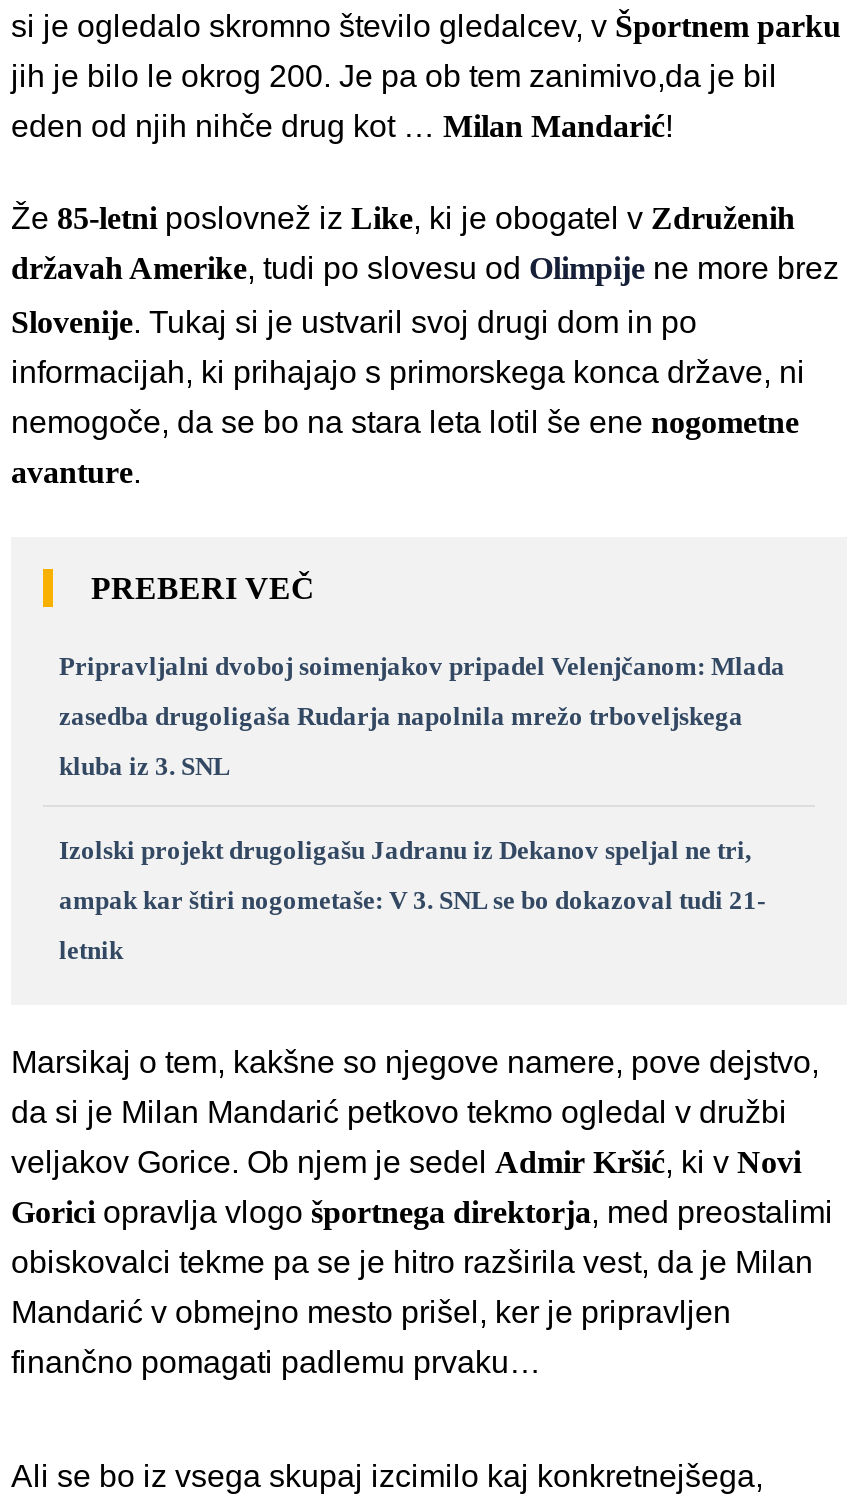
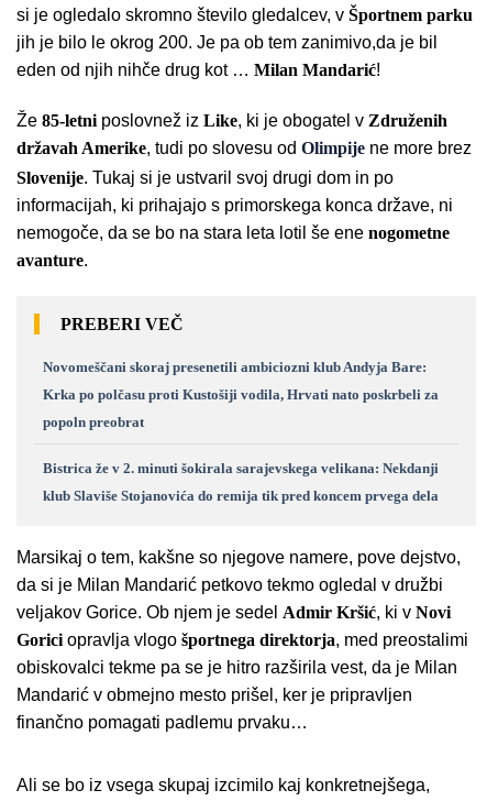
- Pripravljalni dvoboj soimenjakov pripadel Velenjčanom: Mlada
- zasedba drugoligaša Rudarja napolnila mrežo trboveljskega
- kluba iz 3. SNL
- Izolski projekt drugoligašu Jadranu iz Dekanov speljal ne tri,
- ampak kar štiri nogometaše: V 3. SNL se bo dokazoval tudi 21-
- letnik
+ Novomeščani skoraj presenetili ambiciozni klub Andyja Bare:
+ Krka po polčasu proti Kustošiji vodila, Hrvati nato poskrbeli za
+ popoln preobrat
+ Bistrica že v 2. minuti šokirala sarajevskega velikana: Nekdanji
+ klub Slaviše Stojanovića do remija tik pred koncem prvega dela
